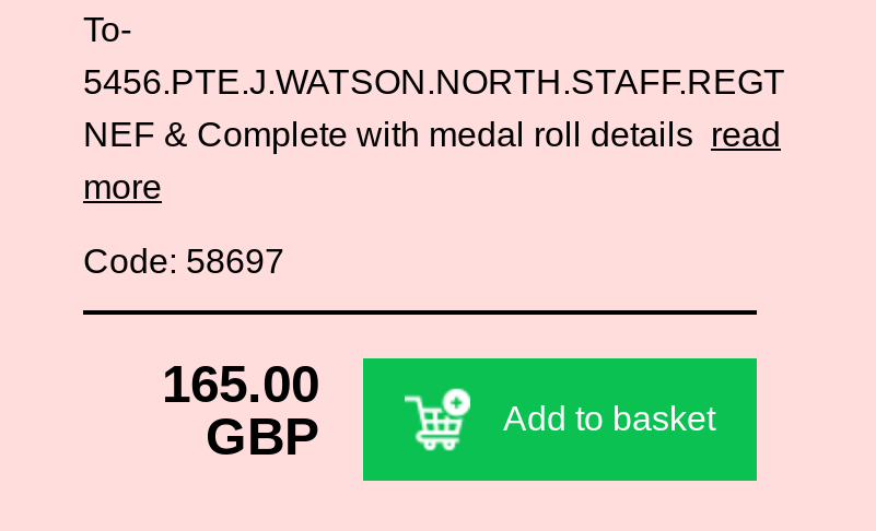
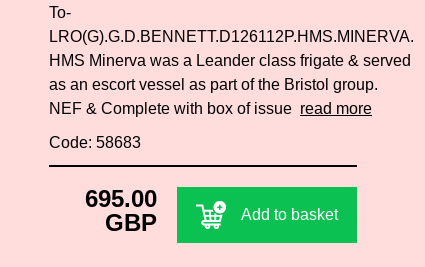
- 5456.PTE.J.WATSON.NORTH.STAFF.REGT
- NEF & Complete with medal roll details read
- more
+ LRO(G).G.D.BENNETT.D126112P.HMS.MINERVA.
+ HMS Minerva was a Leander class frigate & served
+ as an escort vessel as part of the Bristol group.
+ NEF & Complete with box of issue read more

- Code: 58697
+ Code: 58683

- 165.00
+ 695.00
